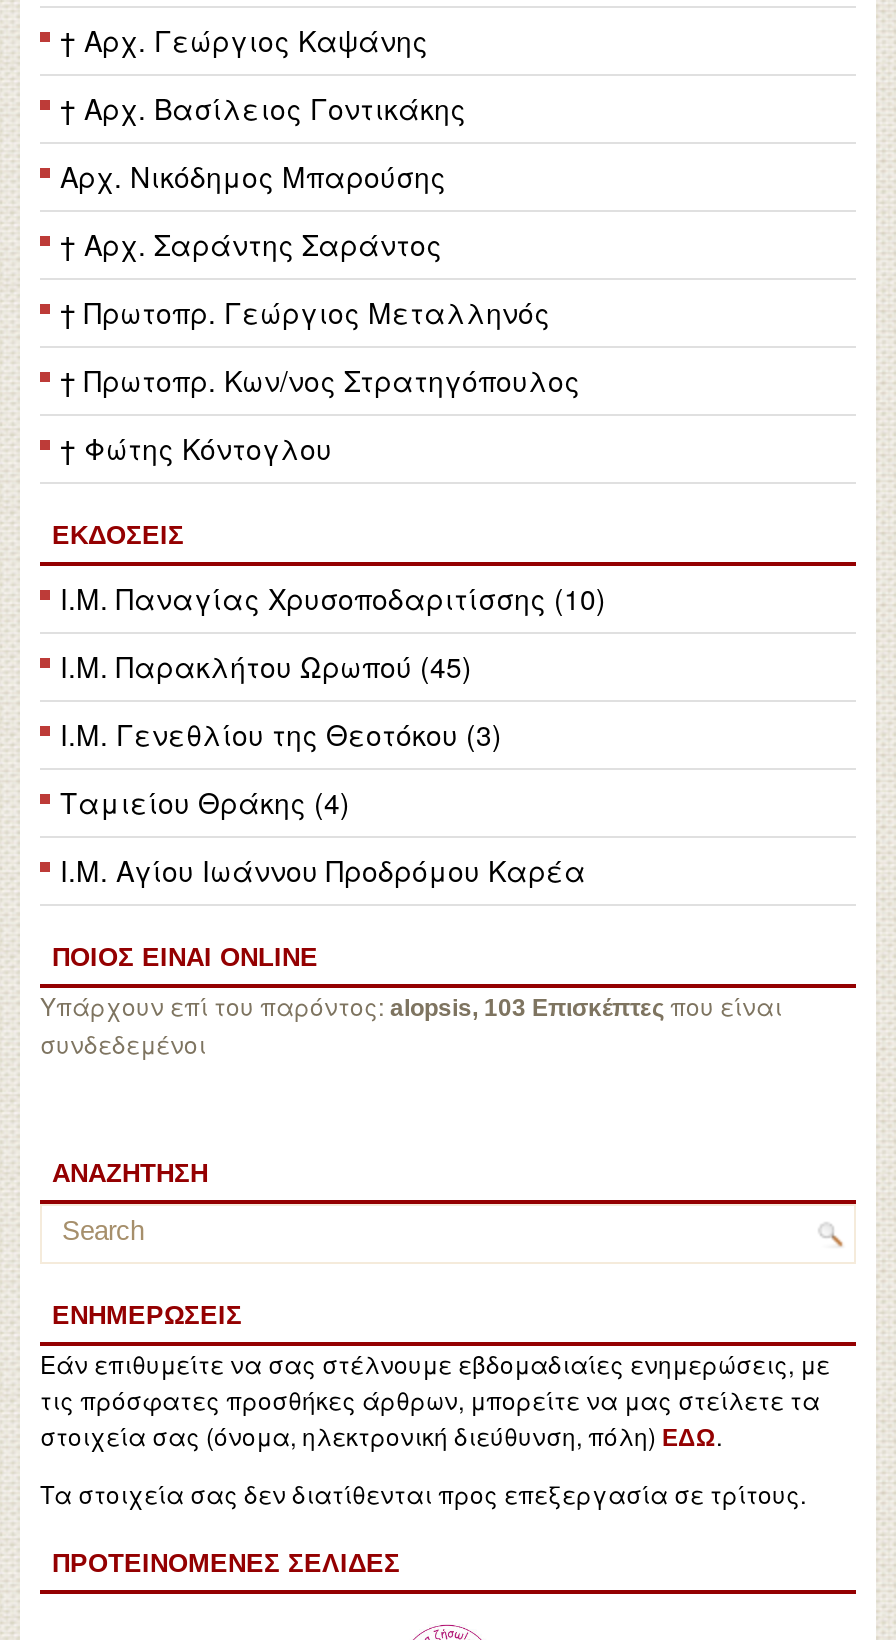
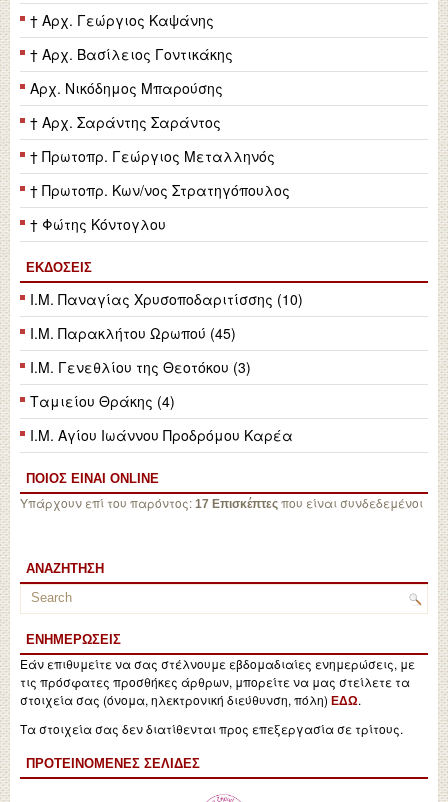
- Υπάρχουν επί του παρόντος:alopsis, 103 Επισκέπτεςπου είναι
- συνδεδεμένοι
+ Υπάρχουν επί του παρόντος:17 Επισκέπτεςπου είναι συνδεδεμένοι
